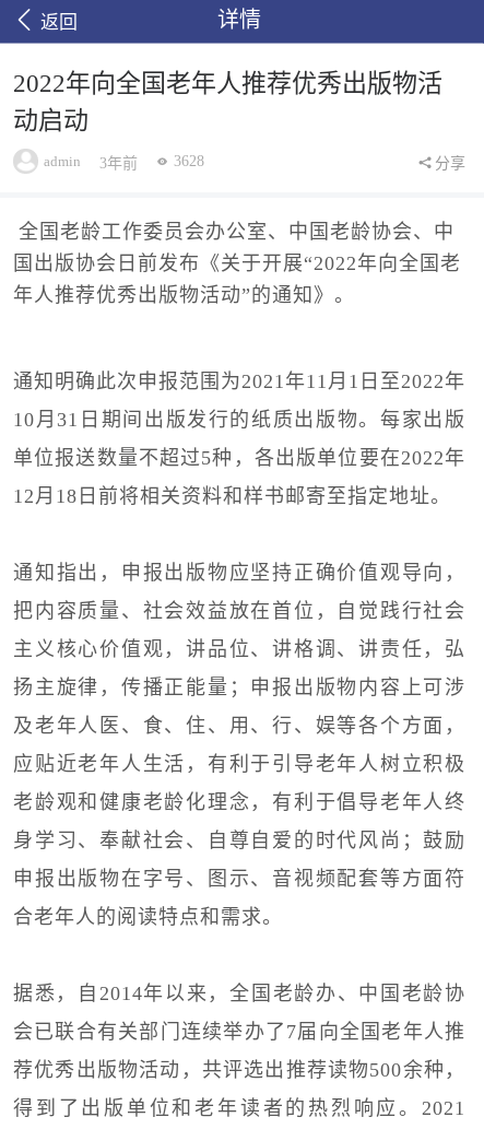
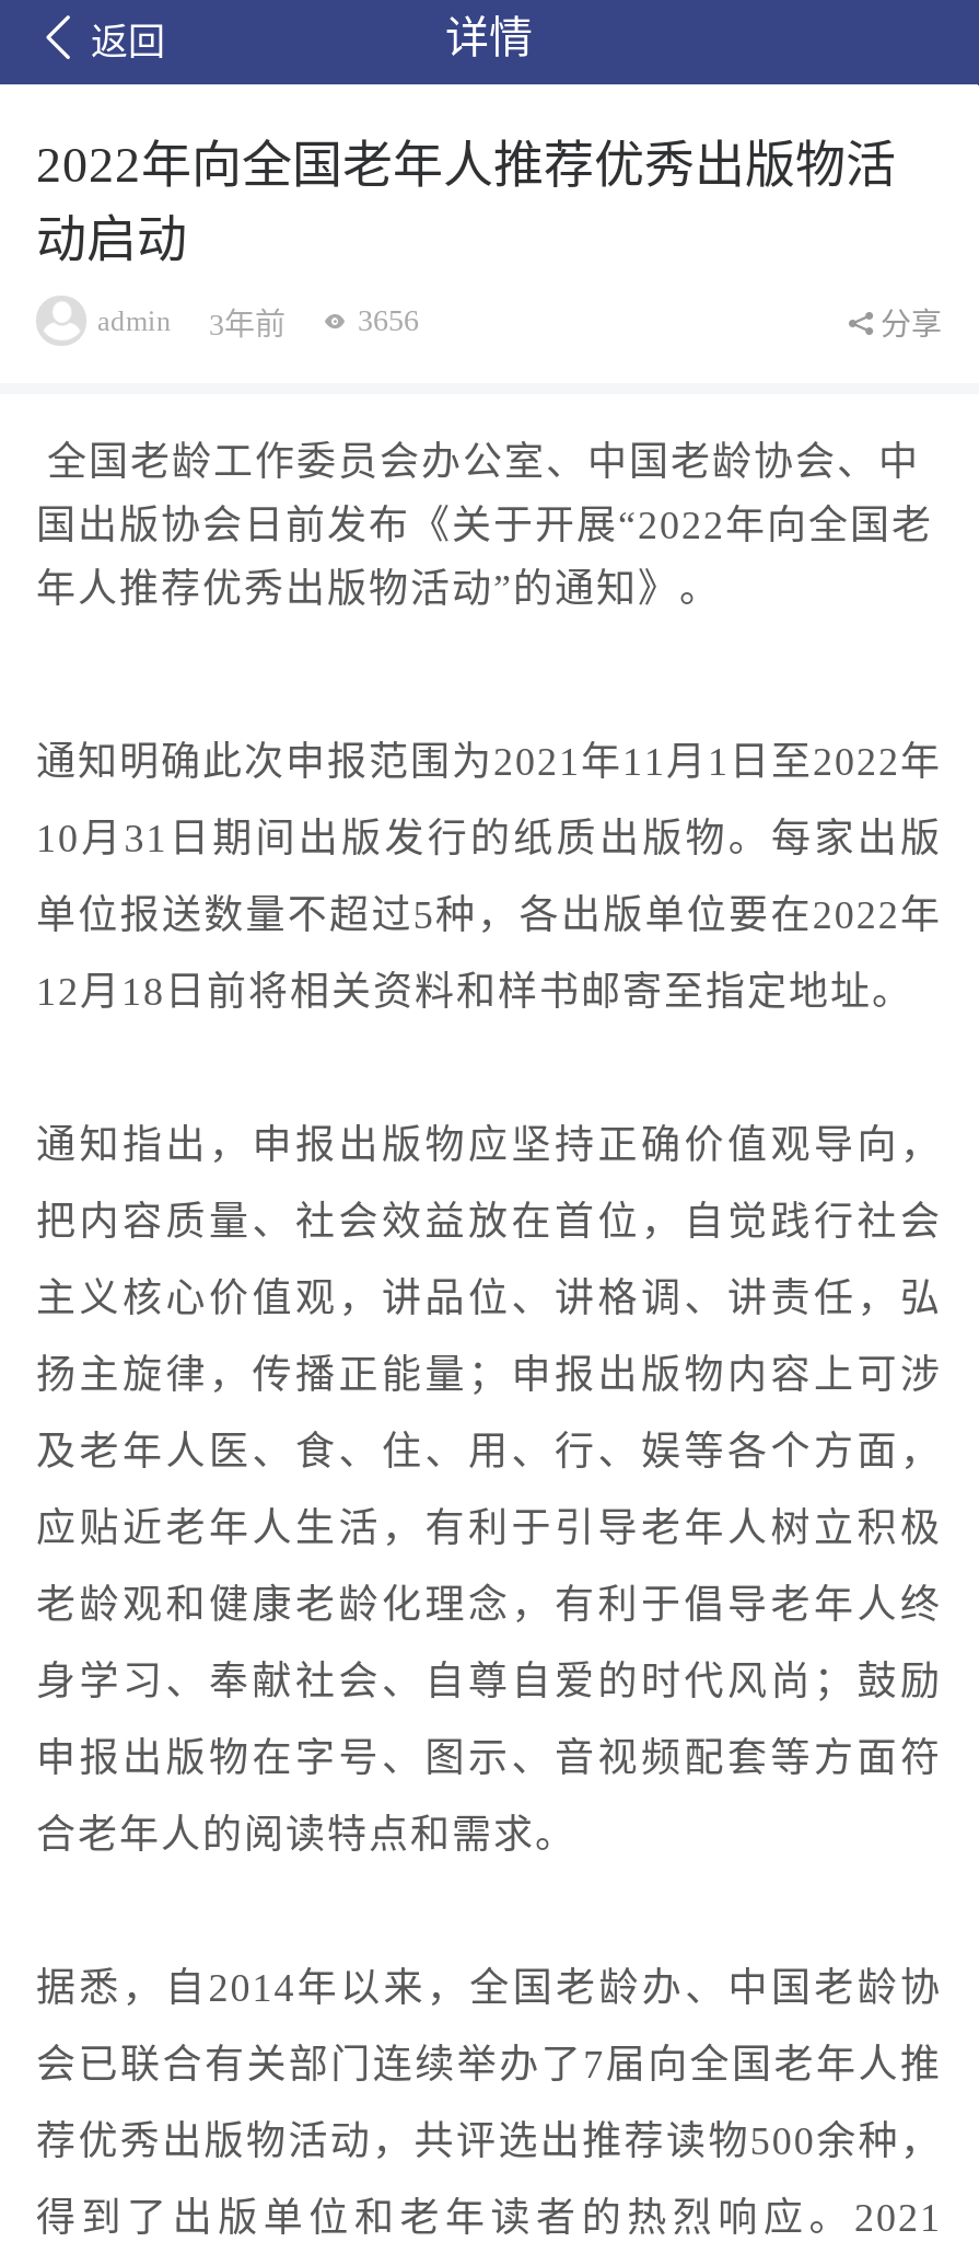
- 3628
+ 3656
